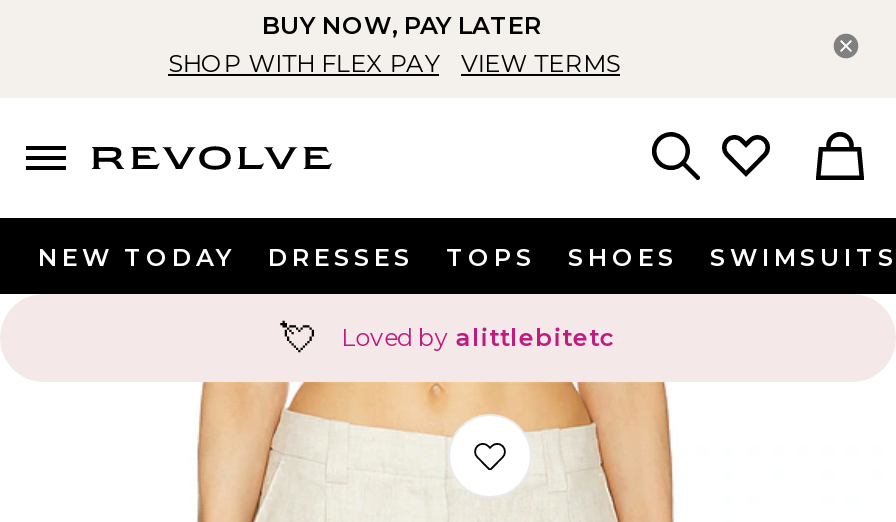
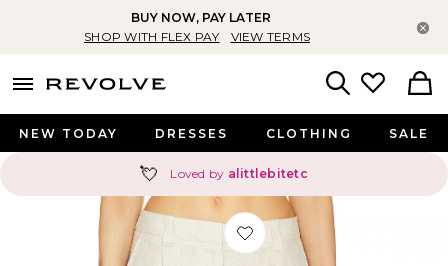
- TOPS
- SHOES
- SWIMSUITS
+ CLOTHING
+ SALE
